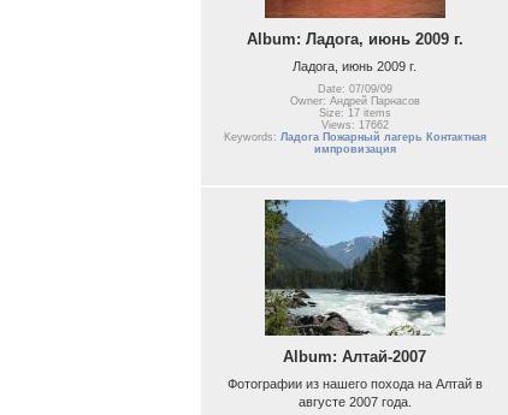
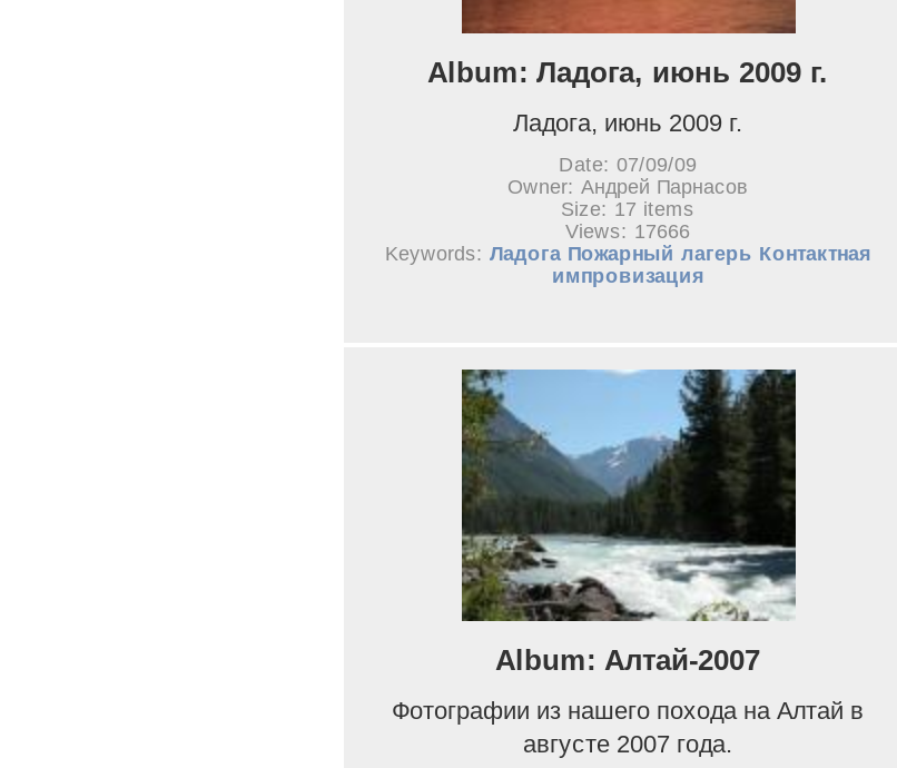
- Views: 17662
+ Views: 17666
